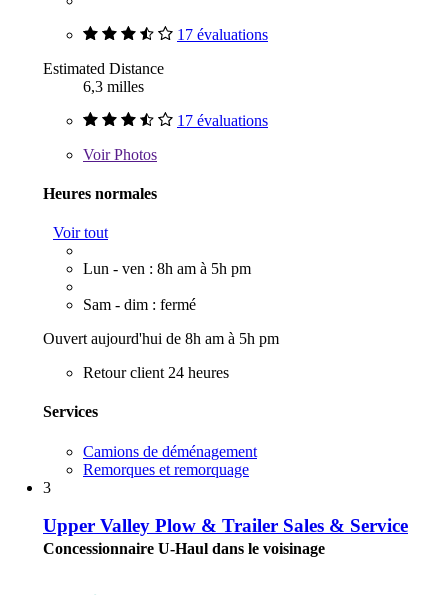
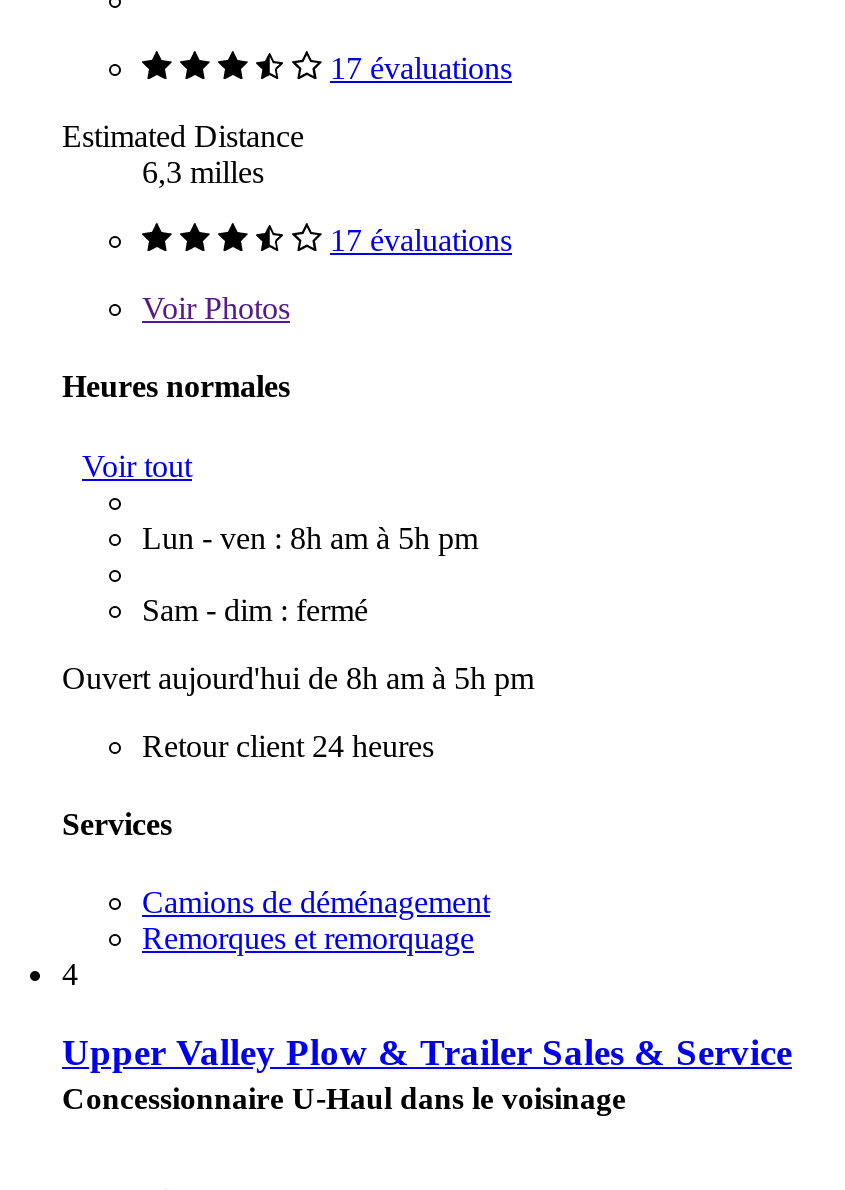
- 3
+ 4
